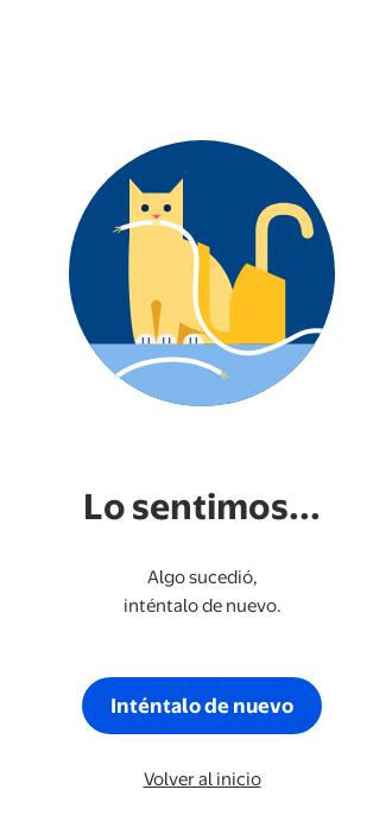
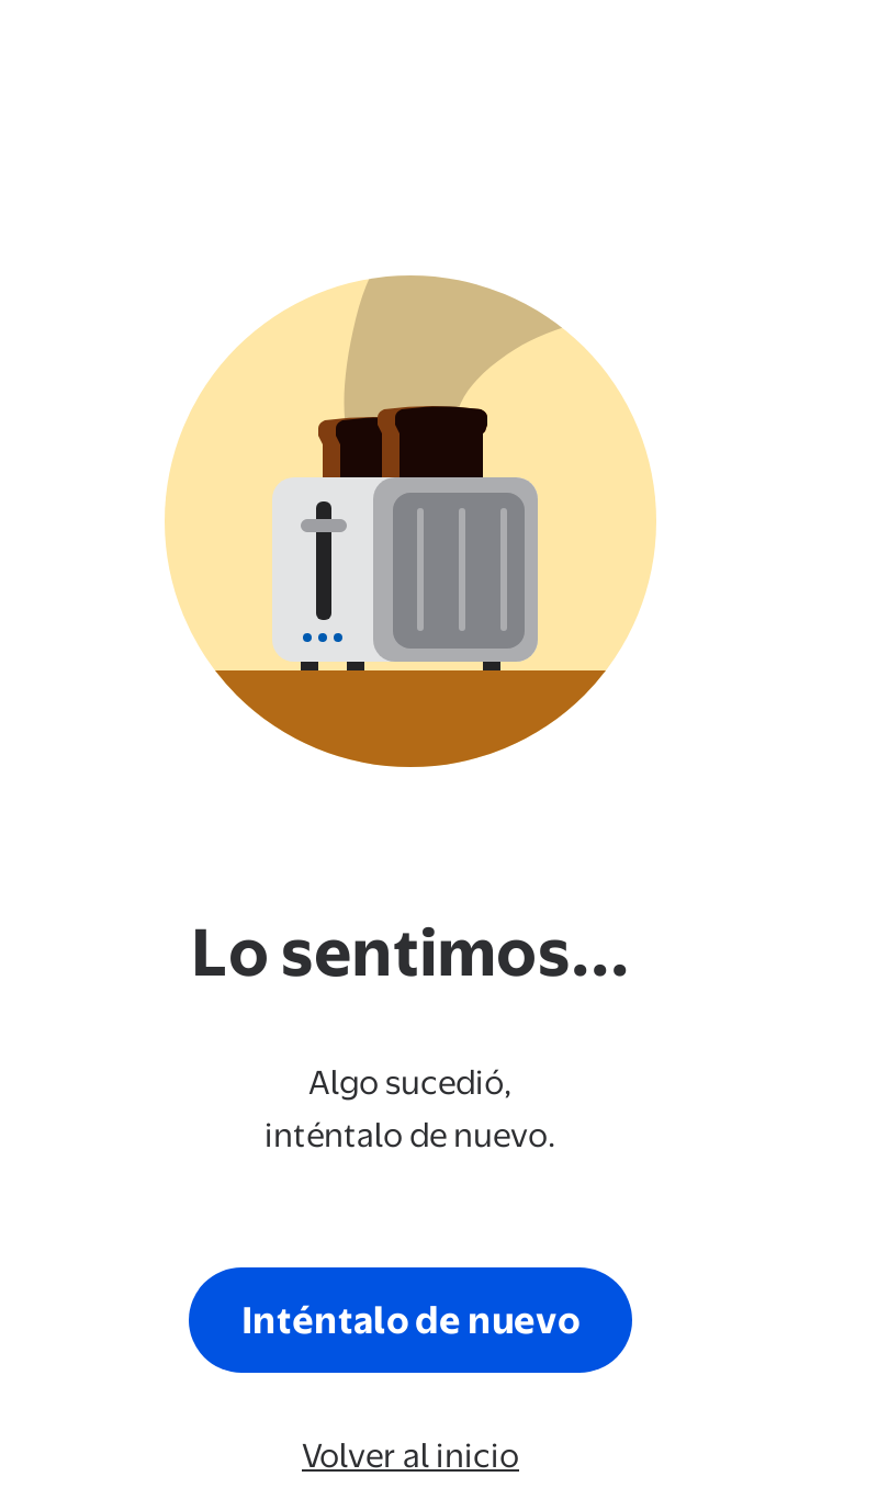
- [image]
+ [image]
